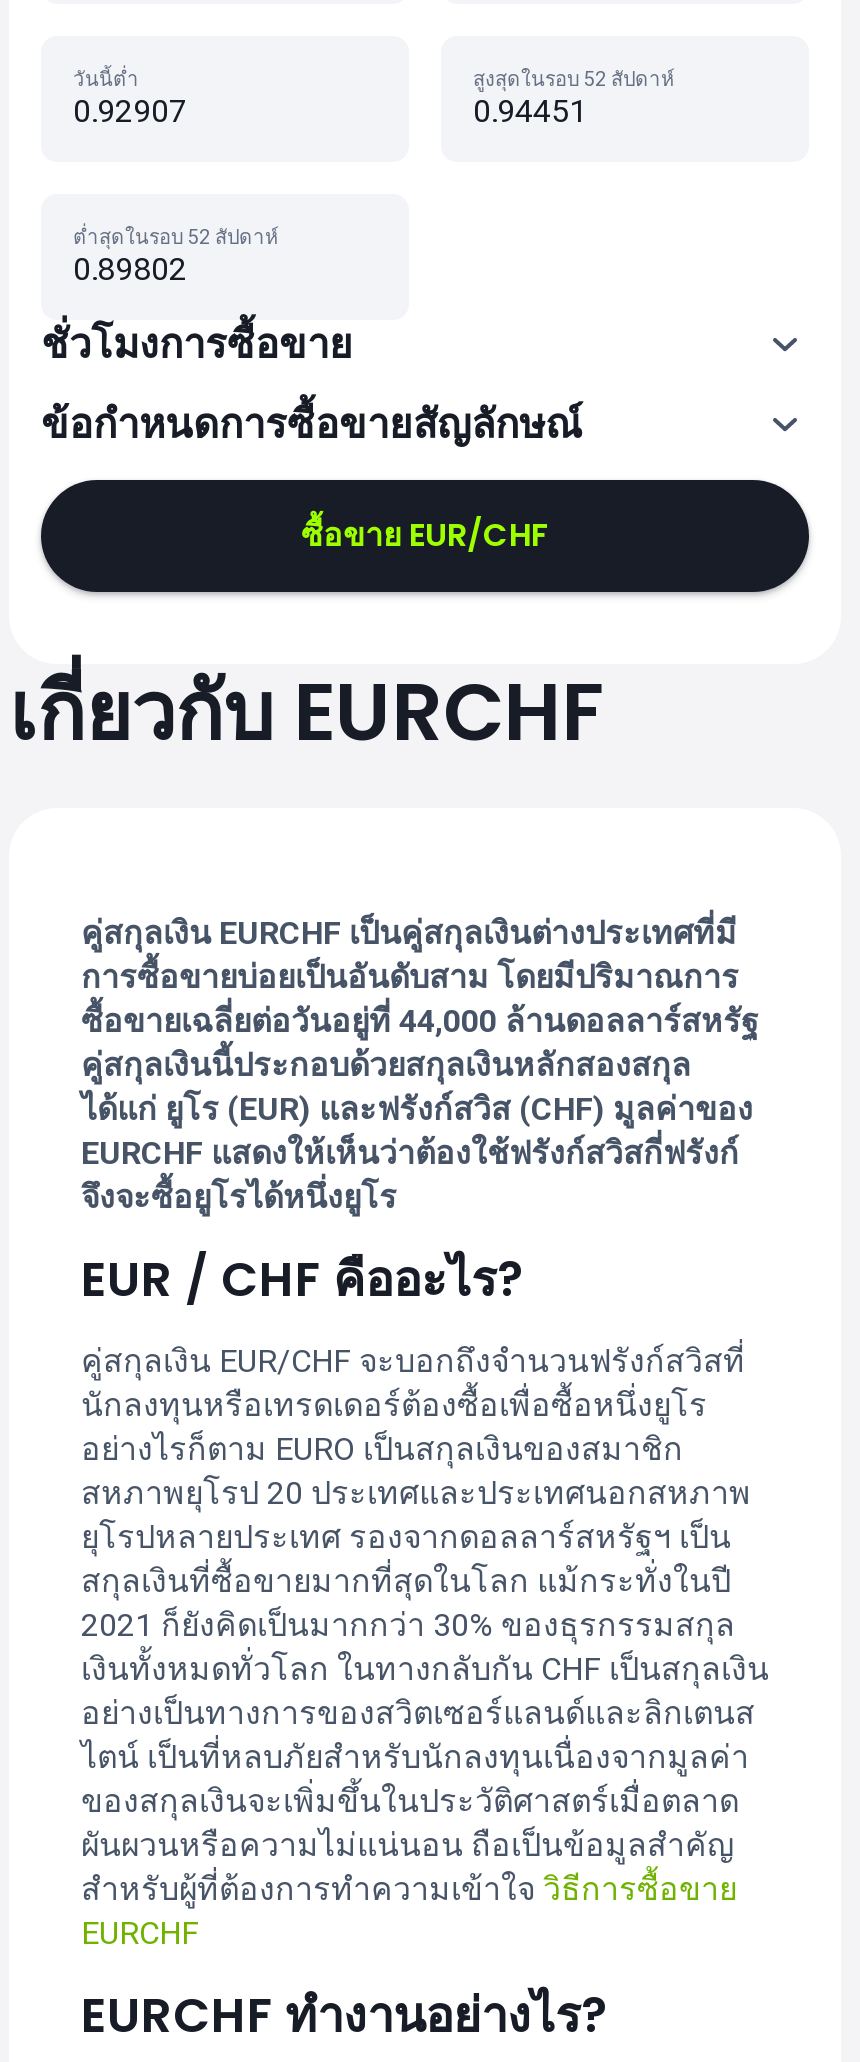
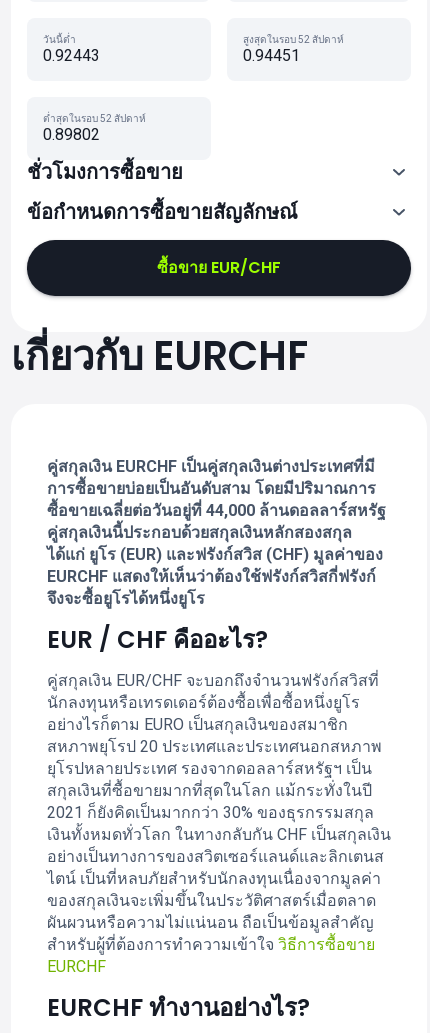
- 0.92907
+ 0.92443
